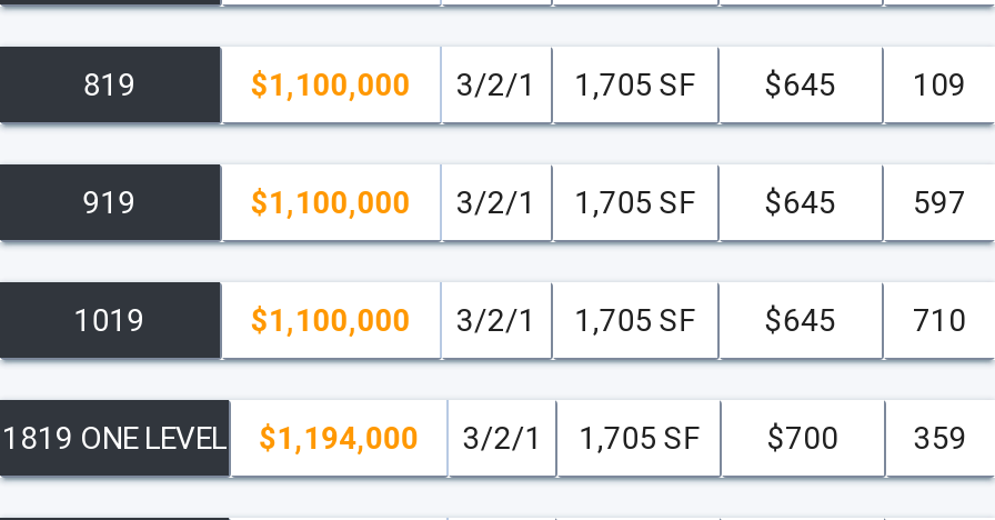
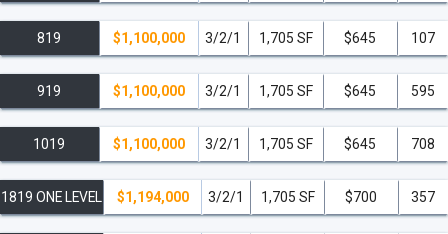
- 109
+ 107

- 597
+ 595

- 710
+ 708

- 359
+ 357
